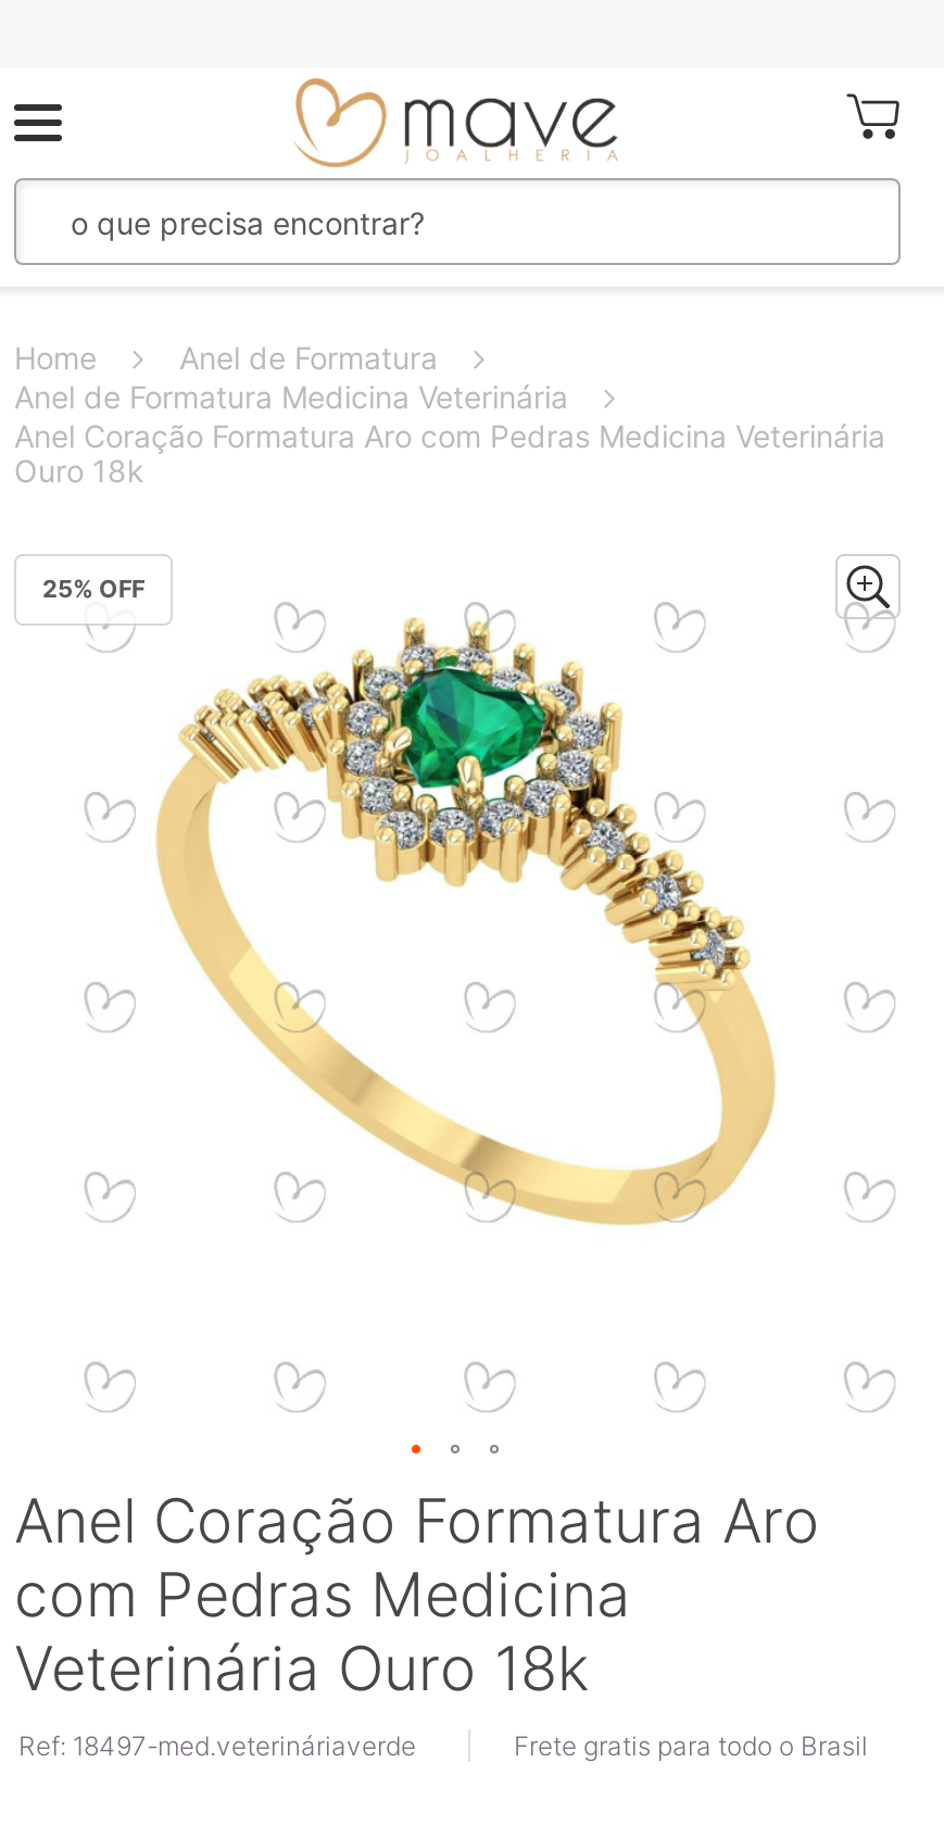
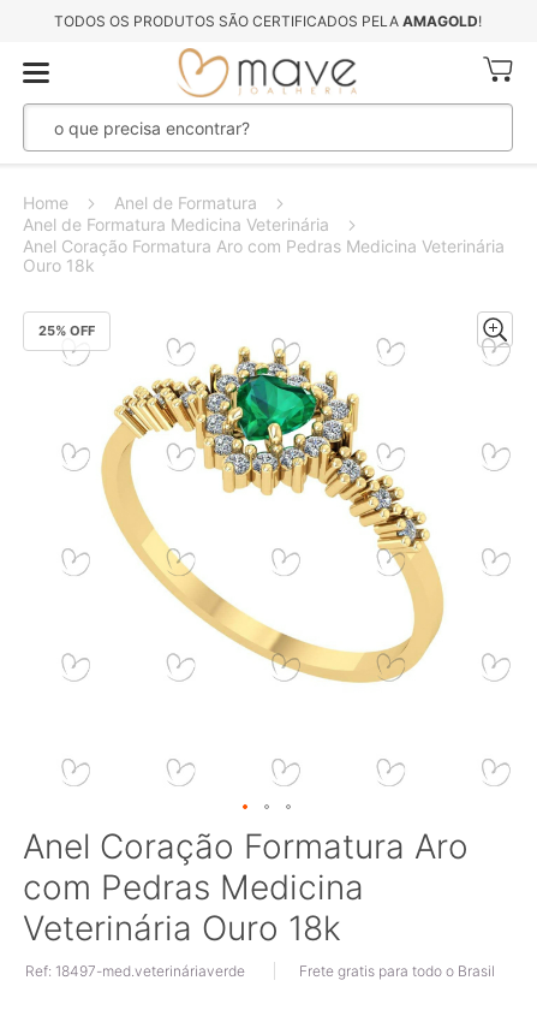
+ TODOS OS PRODUTOS SÃO CERTIFICADOS PELA AMAGOLD!
